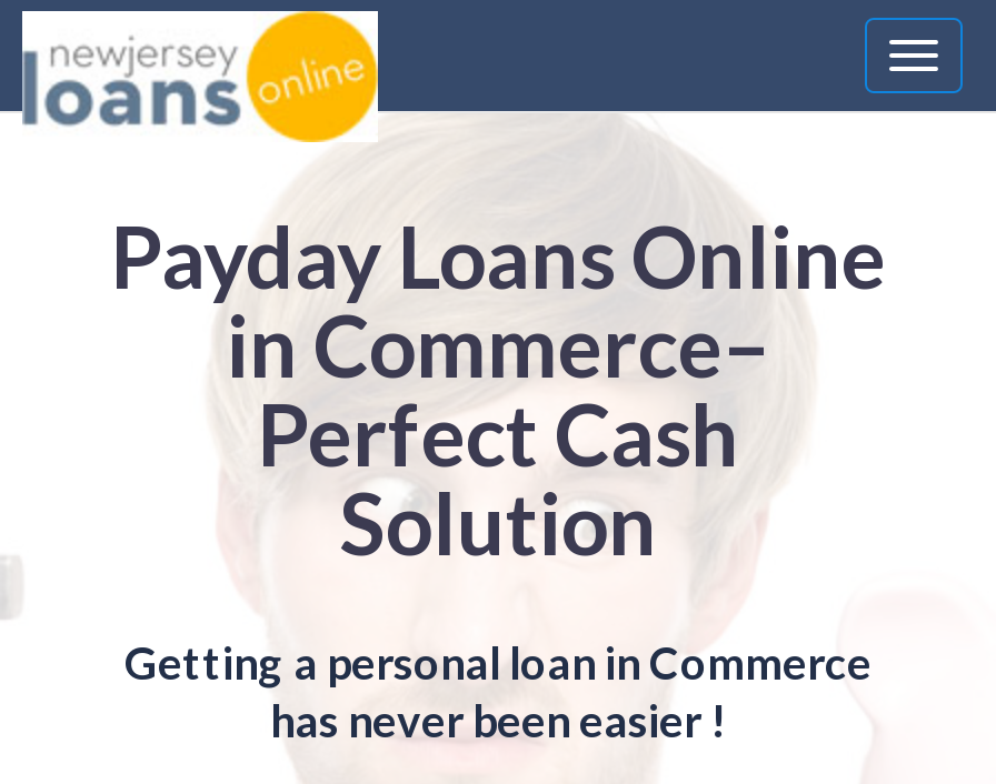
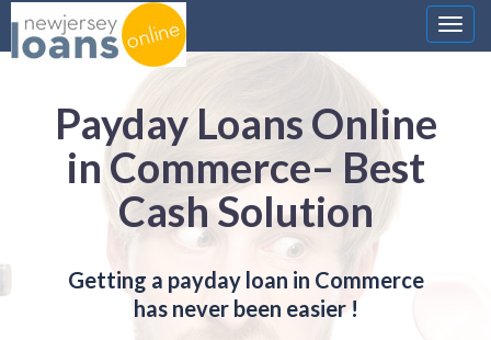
- in Commerce–
- Perfect Cash
- Solution
+ in Commerce– Best
+ Cash Solution

- Getting a personal loan in Commerce
+ Getting a payday loan in Commerce
